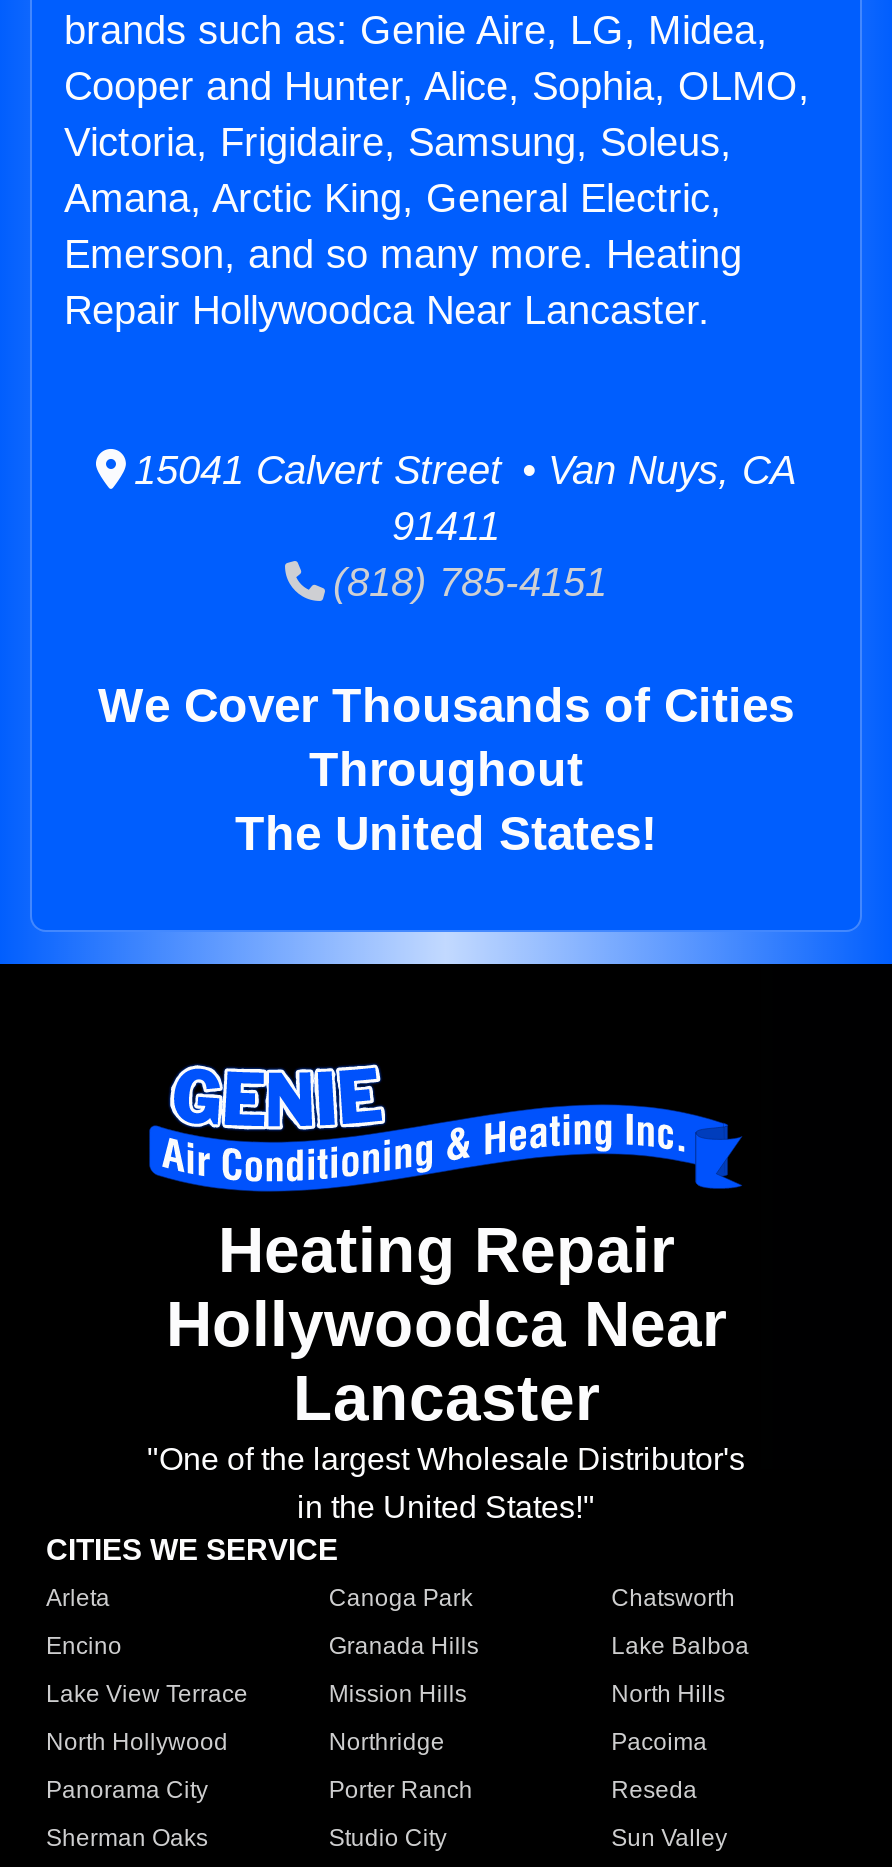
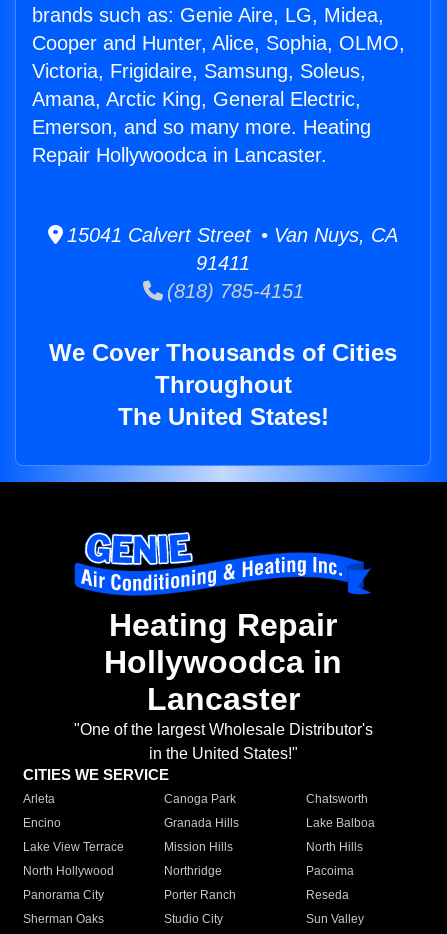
- Repair Hollywoodca Near Lancaster.
+ Repair Hollywoodca in Lancaster.

- Hollywoodca Near
+ Hollywoodca in
